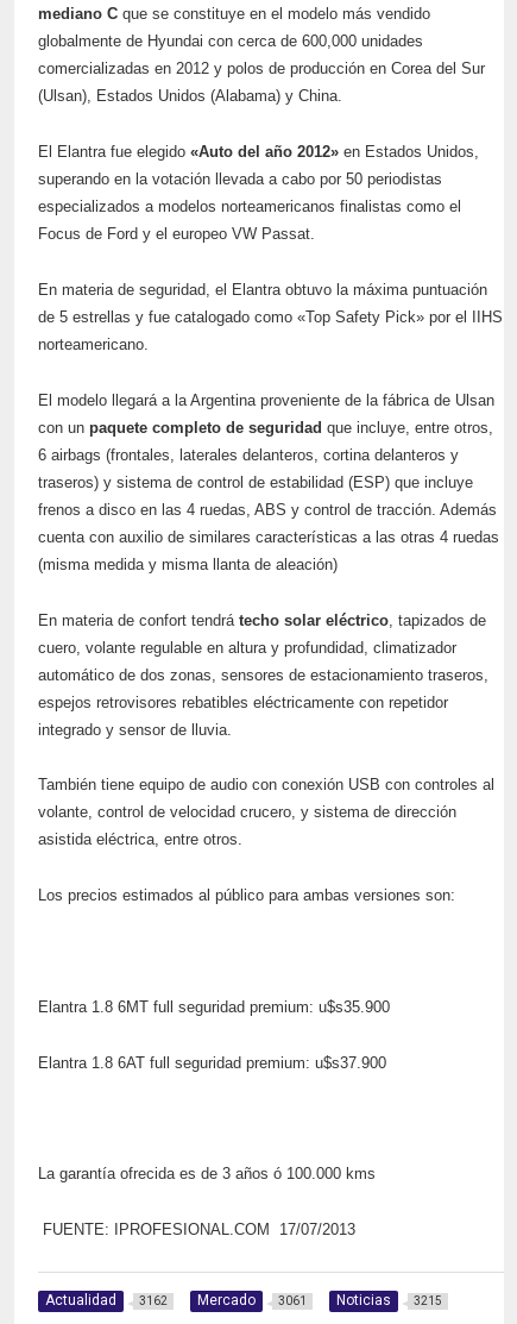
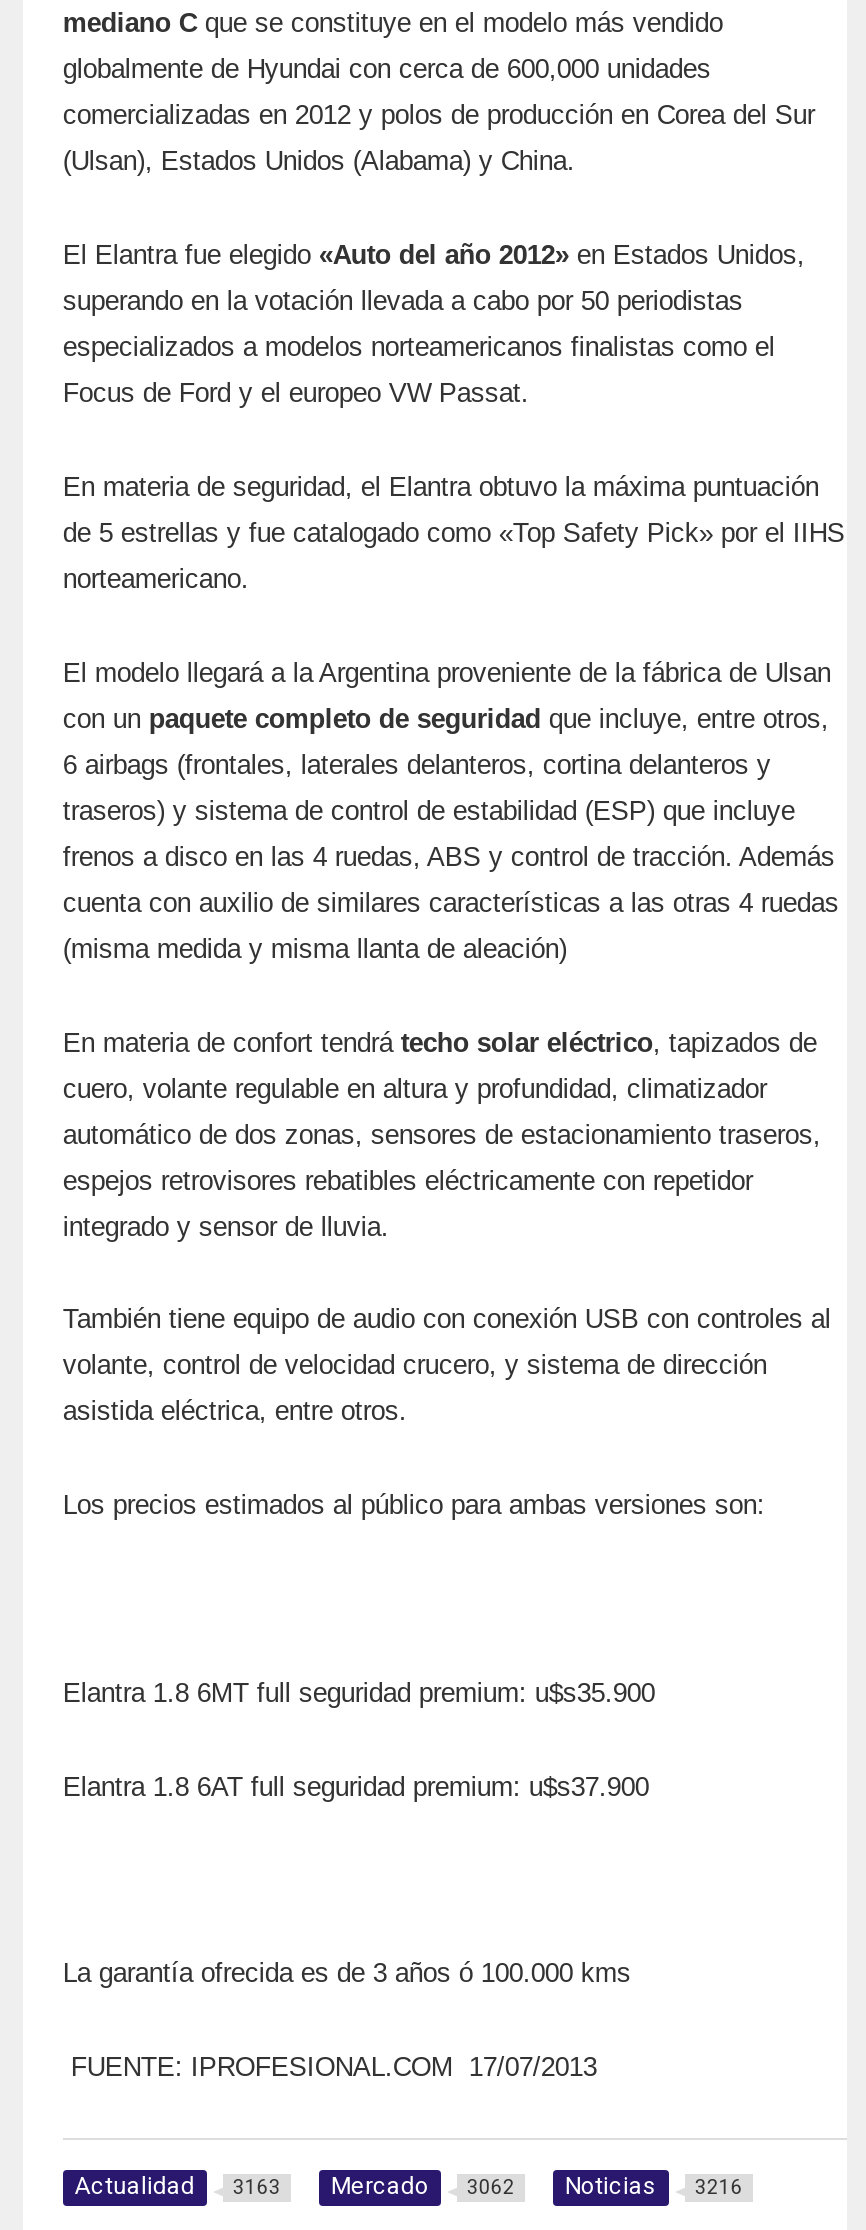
- Actualidad 3162
+ Actualidad 3163

- Mercado 3061
+ Mercado 3062

- Noticias 3215
+ Noticias 3216
